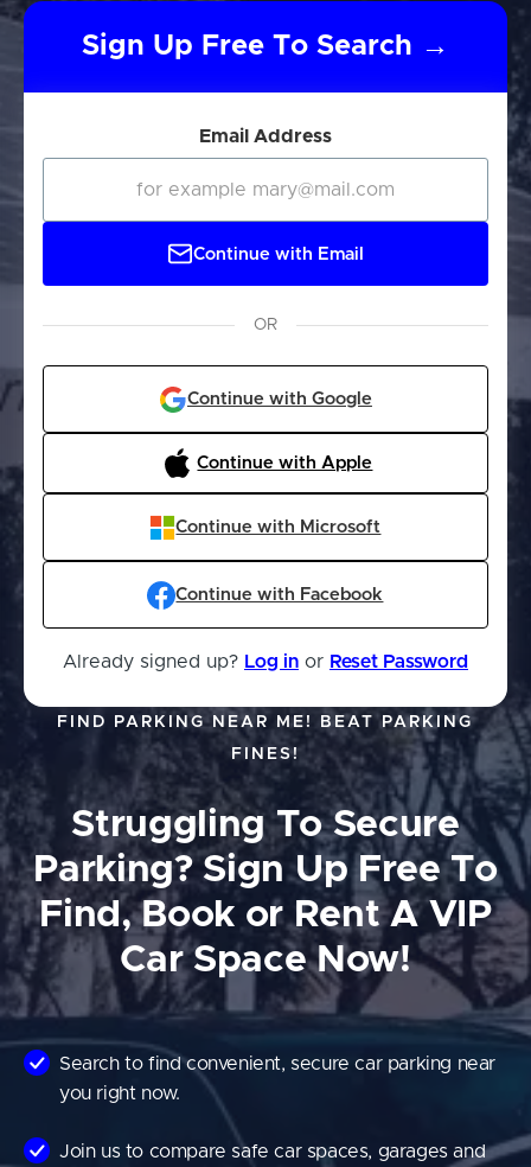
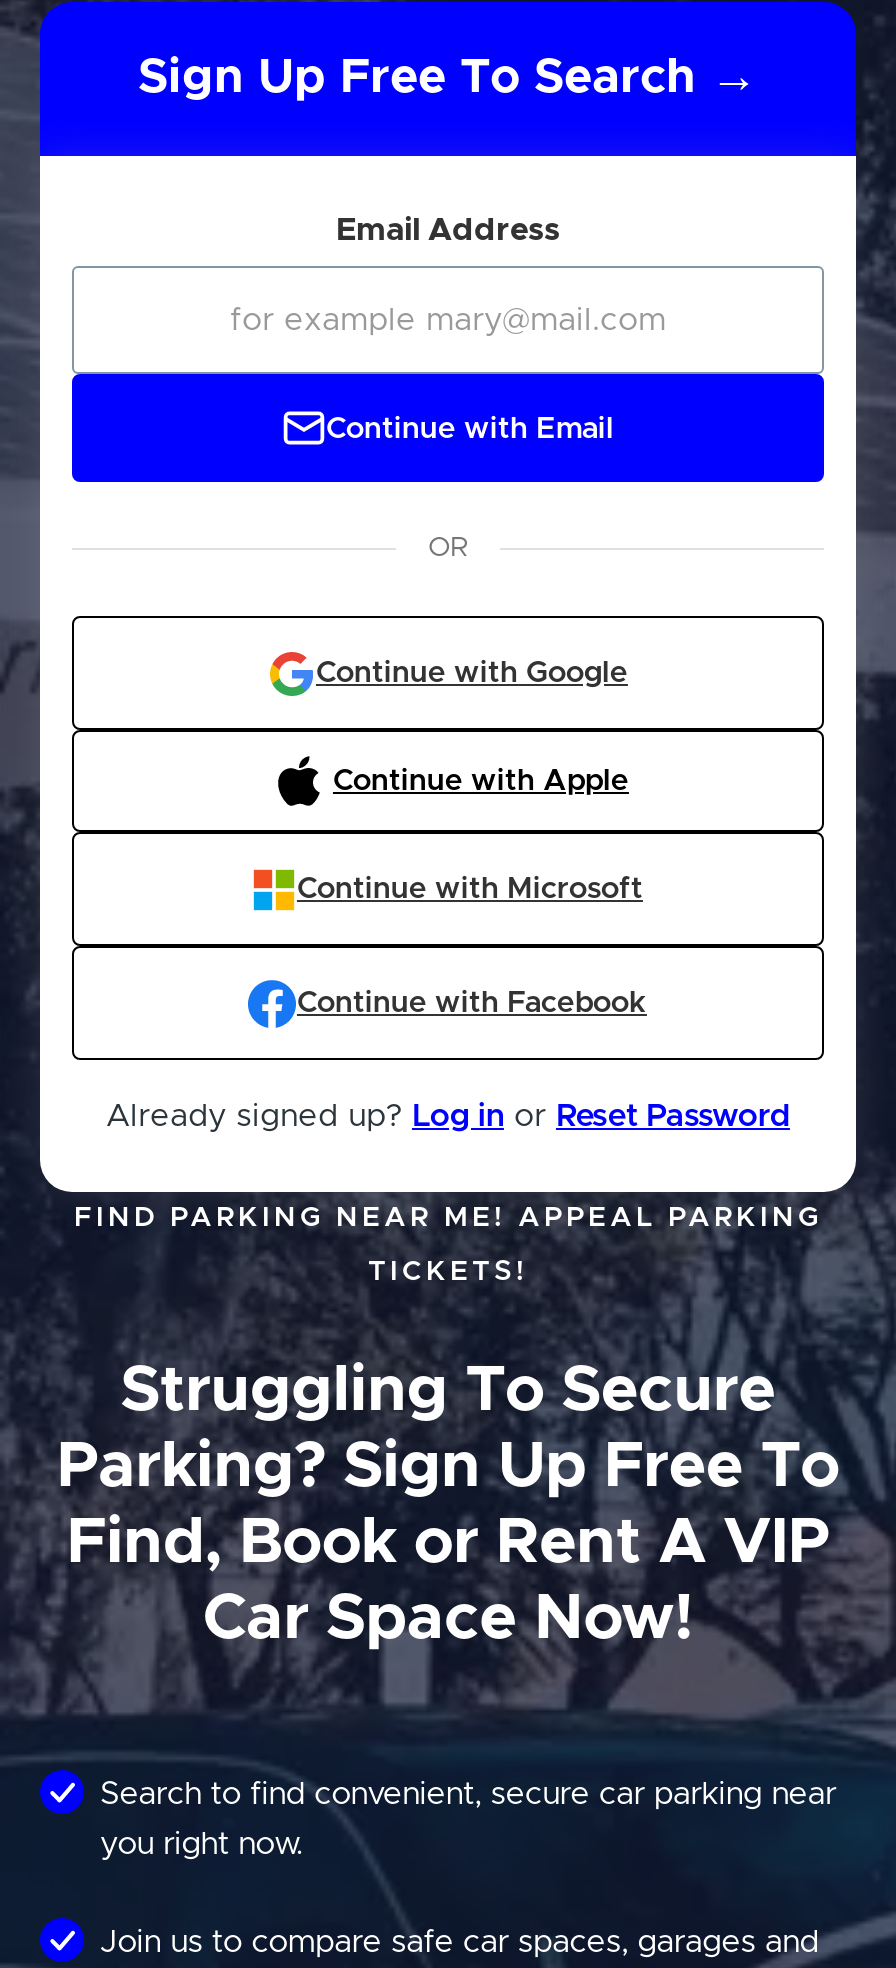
- FIND PARKING NEAR ME! BEAT PARKING
+ FIND PARKING NEAR ME! APPEAL PARKING

- FINES!
+ TICKETS!
